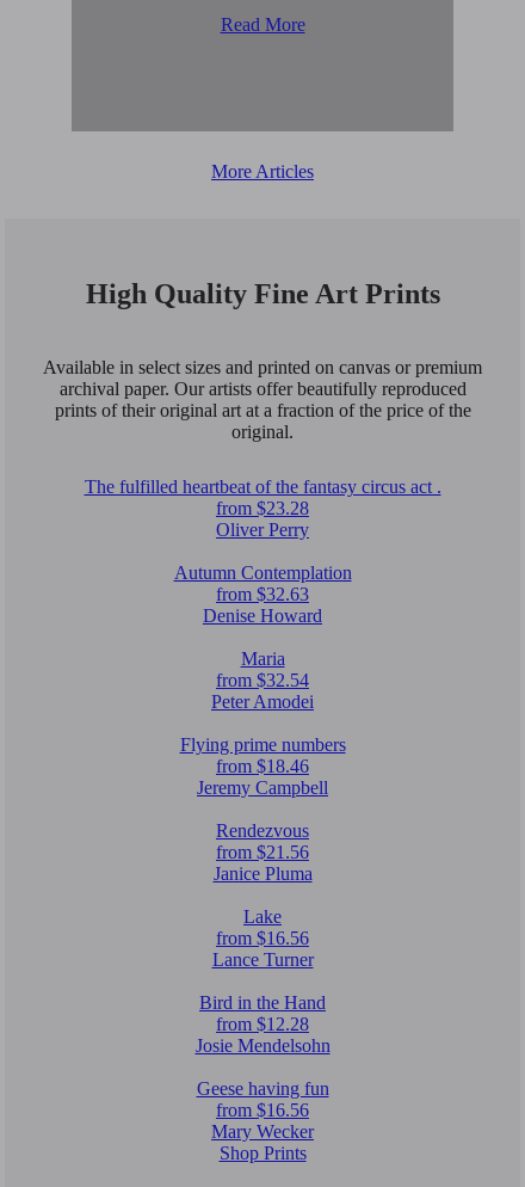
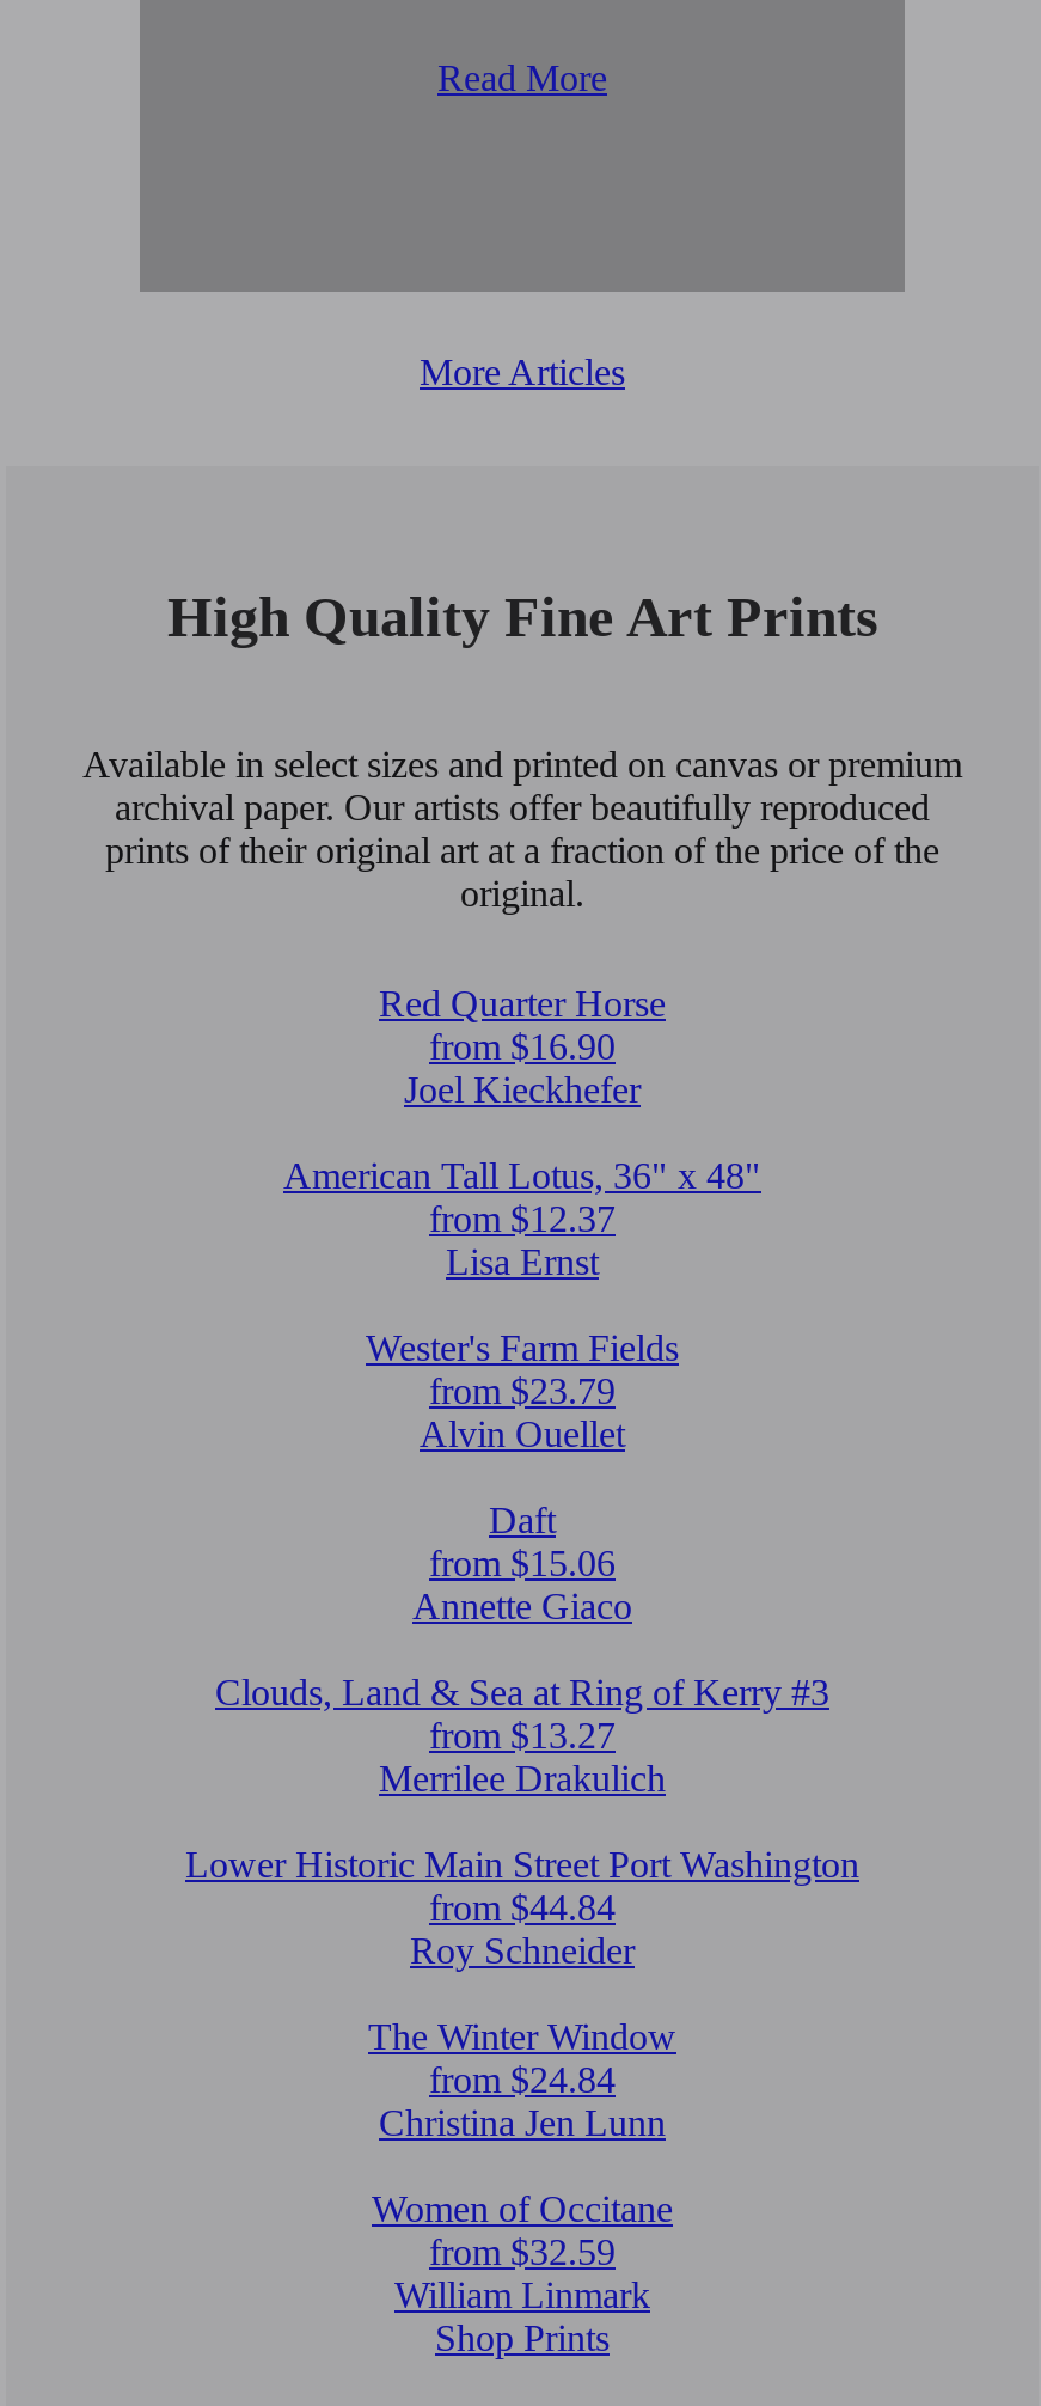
- The fulfilled heartbeat of the fantasy circus act .
- from $23.28
- Oliver Perry
+ Red Quarter Horse
+ from $16.90
+ Joel Kieckhefer

- Autumn Contemplation
- from $32.63
- Denise Howard
+ American Tall Lotus, 36" x 48"
+ from $12.37
+ Lisa Ernst

- Maria
- from $32.54
- Peter Amodei
+ Wester's Farm Fields
+ from $23.79
+ Alvin Ouellet

- Flying prime numbers
- from $18.46
- Jeremy Campbell
+ Daft
+ from $15.06
+ Annette Giaco

- Rendezvous
- from $21.56
- Janice Pluma
+ Clouds, Land & Sea at Ring of Kerry #3
+ from $13.27
+ Merrilee Drakulich

- Lake
- from $16.56
- Lance Turner
+ Lower Historic Main Street Port Washington
+ from $44.84
+ Roy Schneider

- Bird in the Hand
- from $12.28
- Josie Mendelsohn
+ The Winter Window
+ from $24.84
+ Christina Jen Lunn

- Geese having fun
- from $16.56
- Mary Wecker
+ Women of Occitane
+ from $32.59
+ William Linmark
